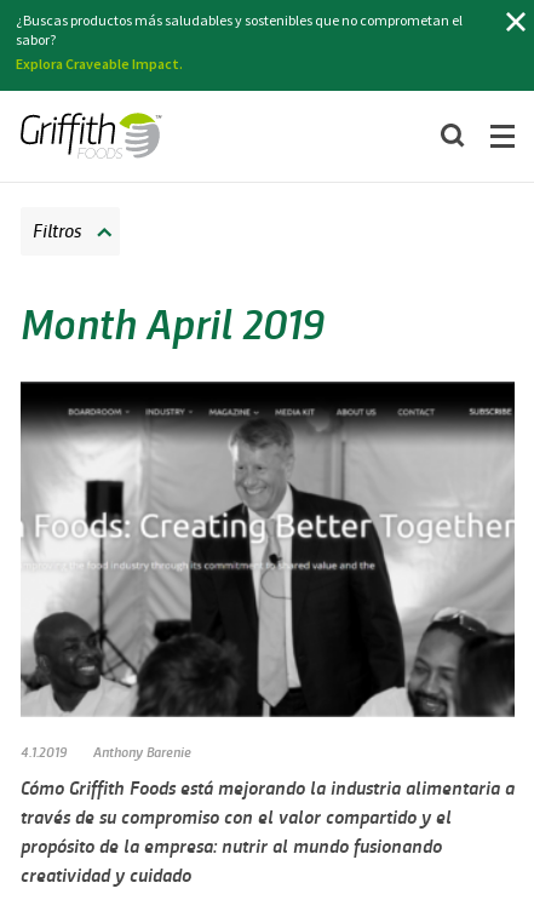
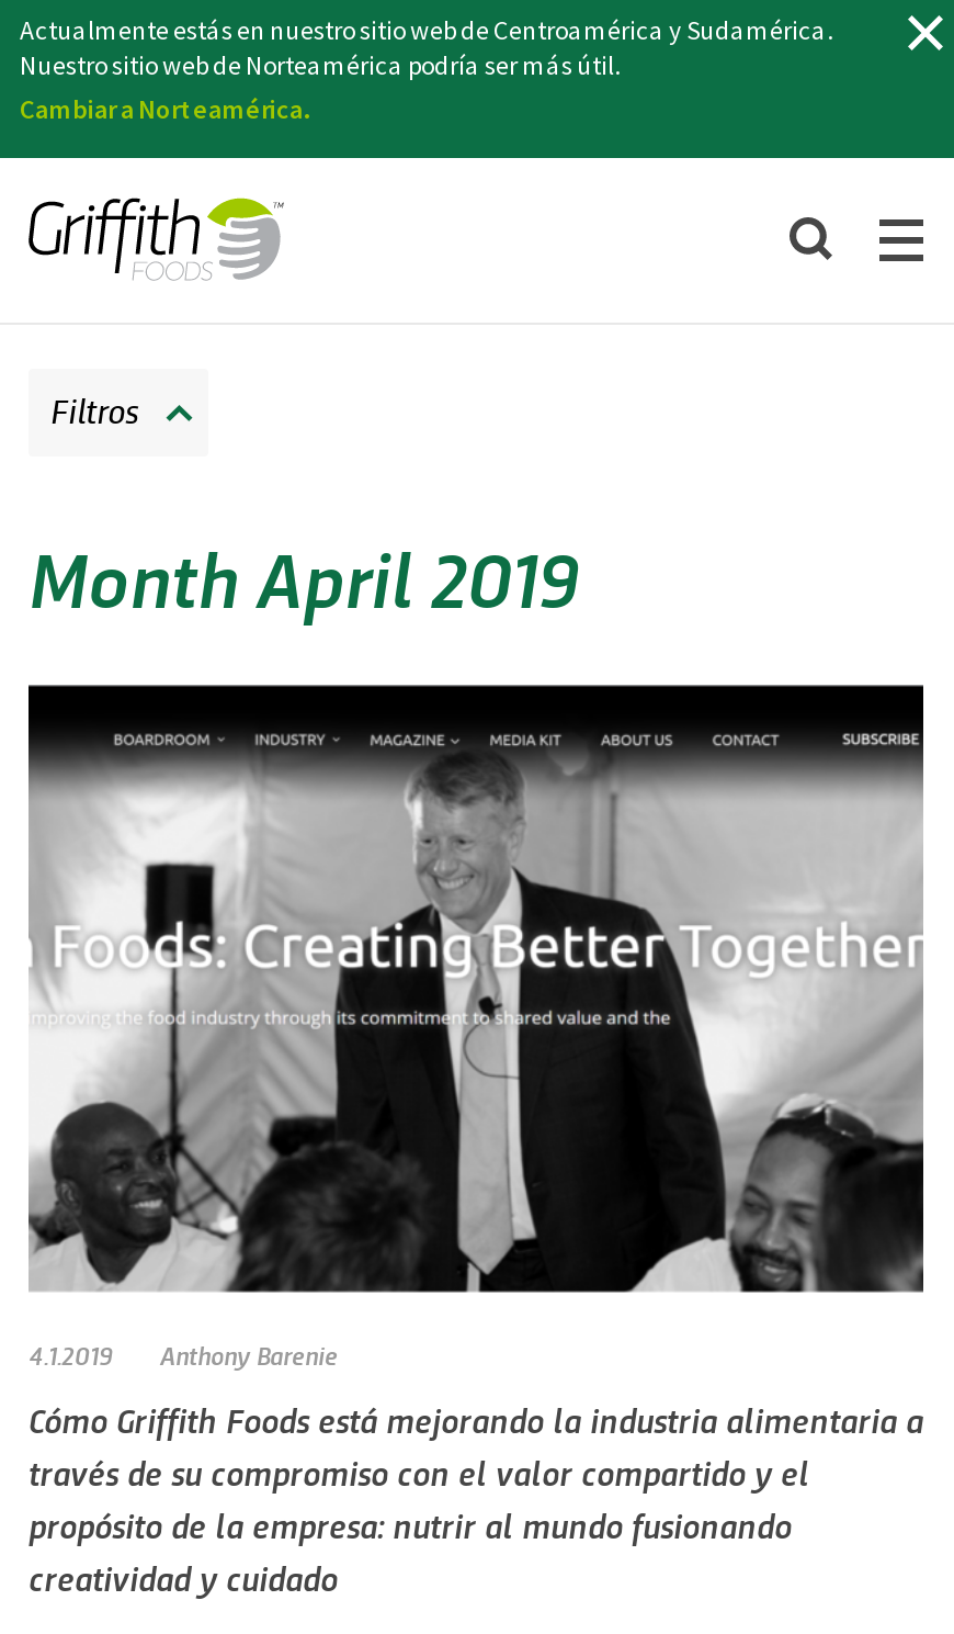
- ¿Buscas productos más saludables y sostenibles que no comprometan el
- sabor?
- Explora Craveable Impact.
+ Actualmente estás en nuestro sitio web de Centroamérica y Sudamérica.
+ Nuestro sitio web de Norteamérica podría ser más útil.
+ Cambiar a Norteamérica.
